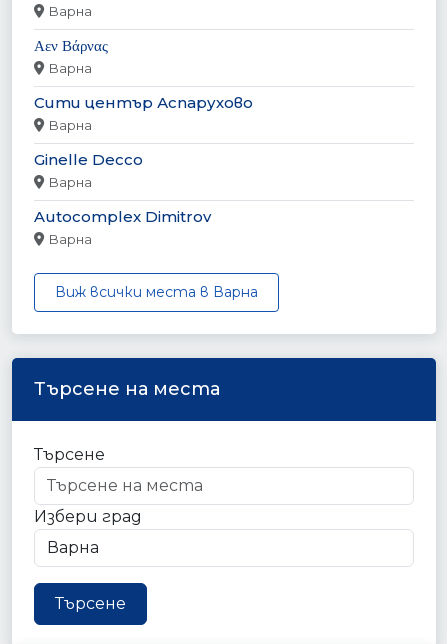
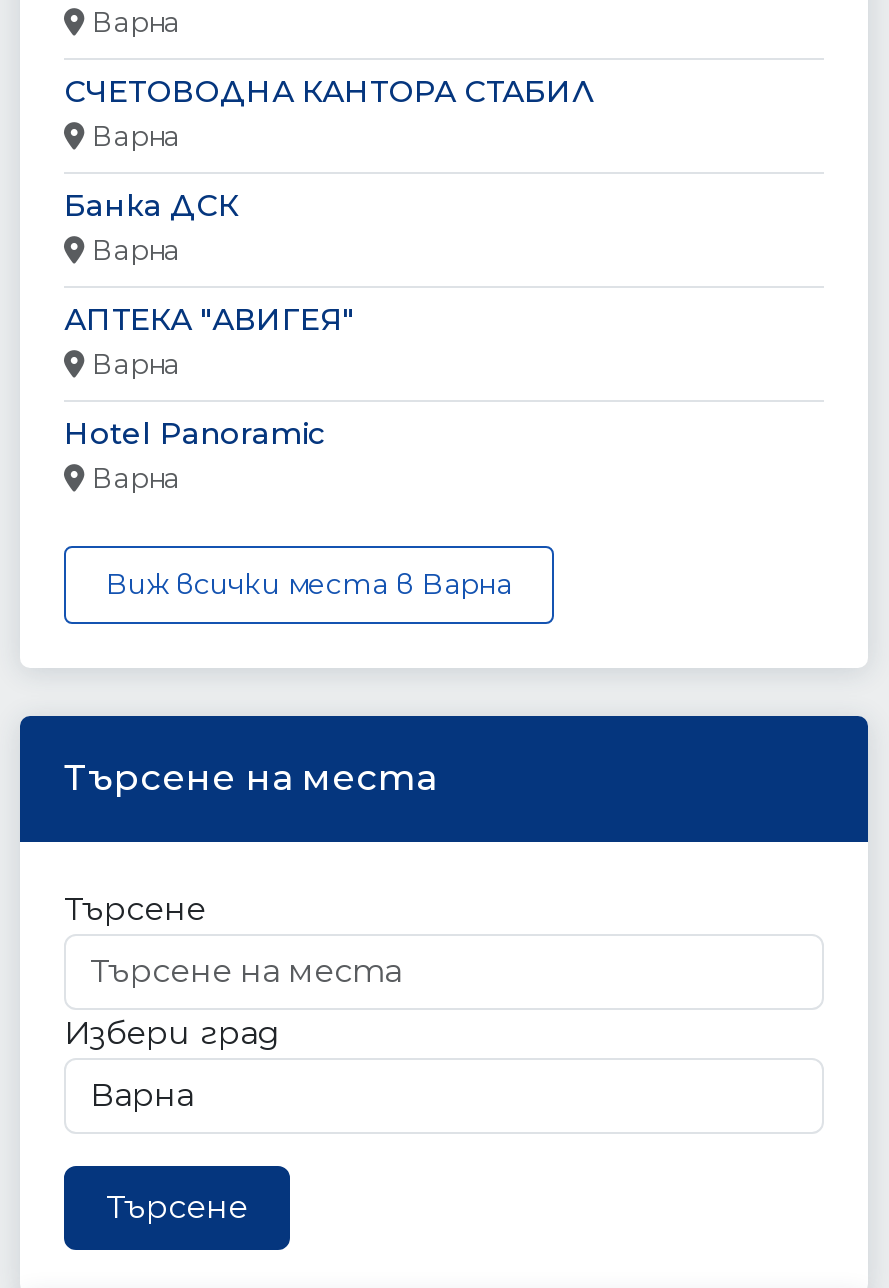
- Αεν Βάρνας
+ СЧЕТОВОДНА КАНТОРА СТАБИЛ

- Сити център Аспарухово
+ Банка ДСК

- Ginelle Decco
+ АПТЕКА "АВИГЕЯ"

- Autocomplex Dimitrov
+ Hotel Panoramic
